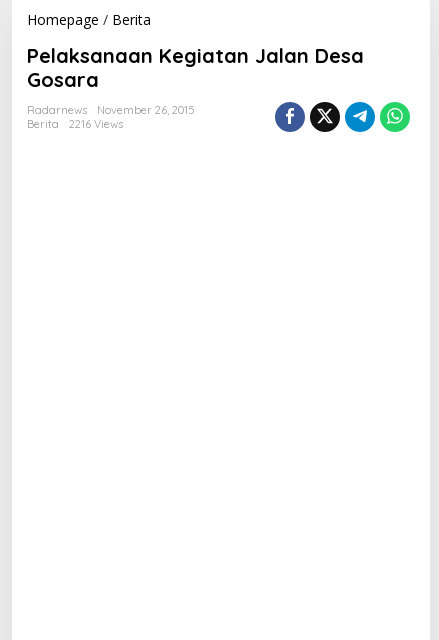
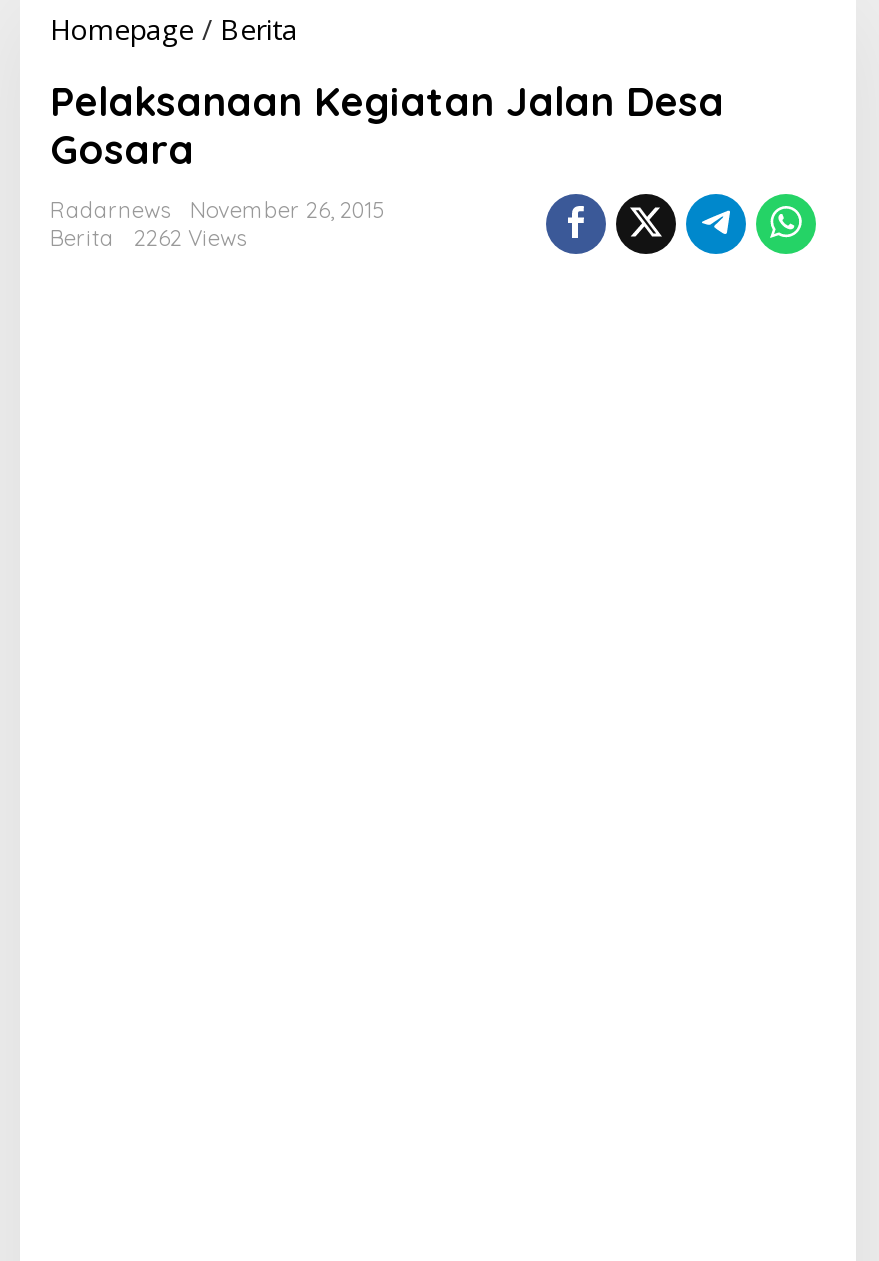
- 2216 Views
+ 2262 Views
